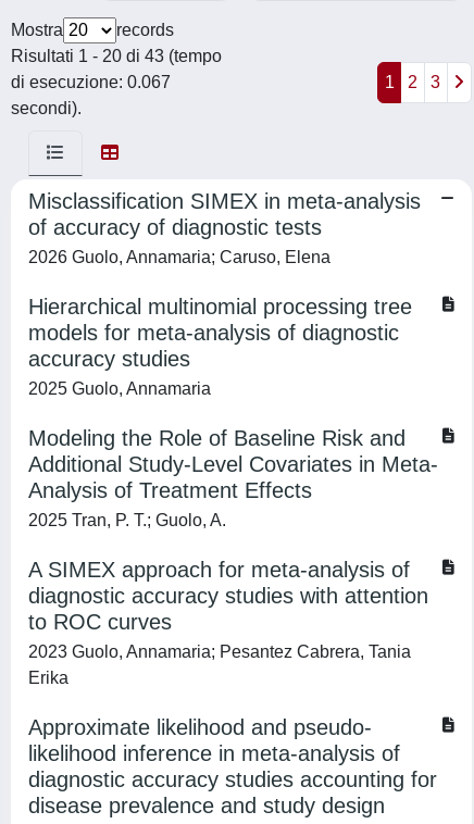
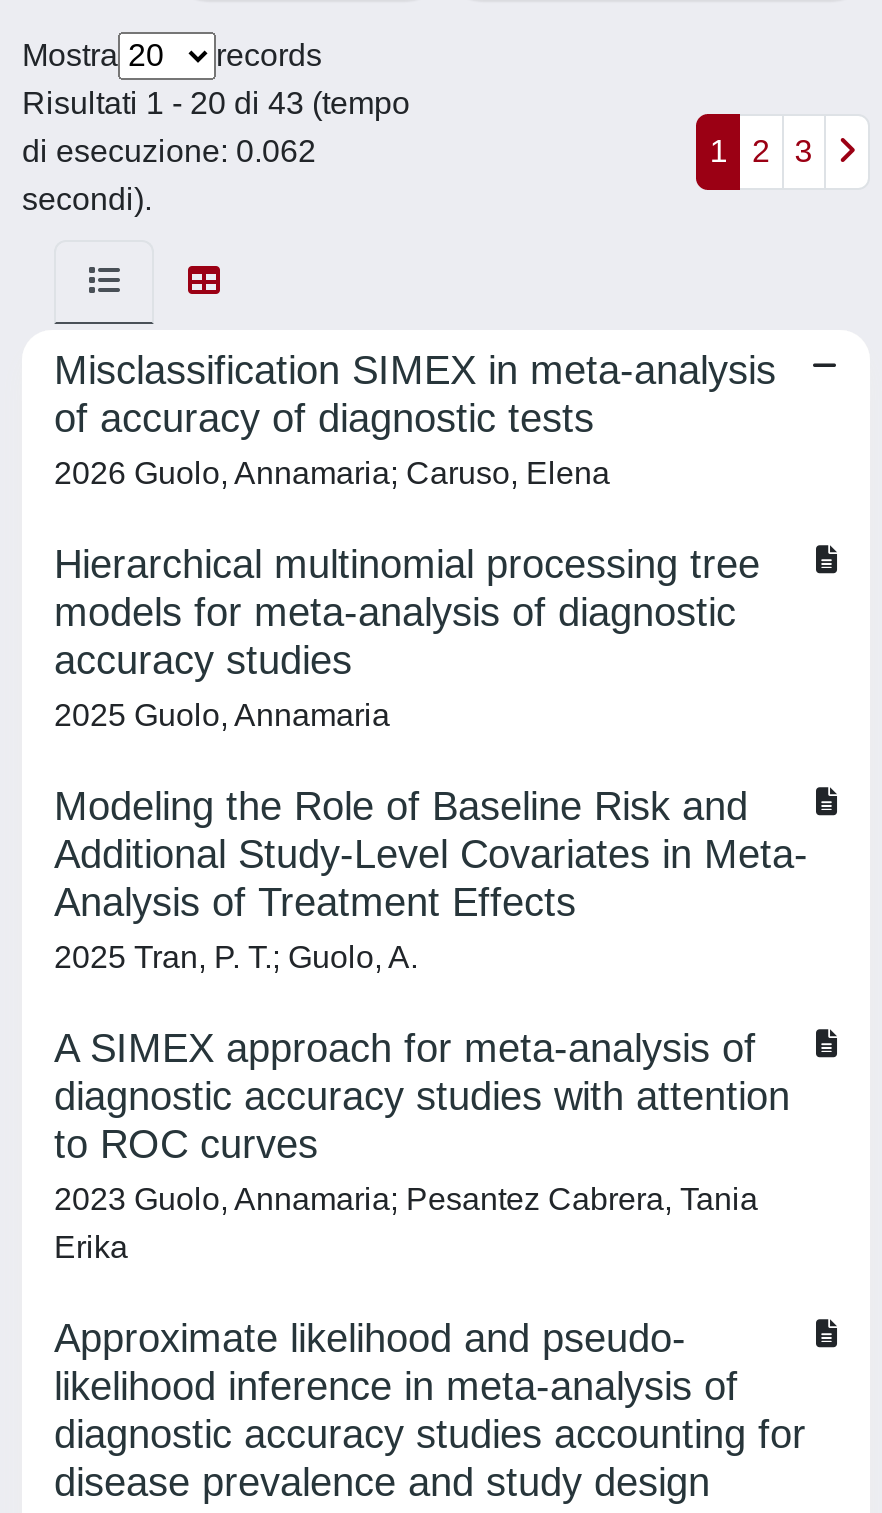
- di esecuzione: 0.067
+ di esecuzione: 0.062
